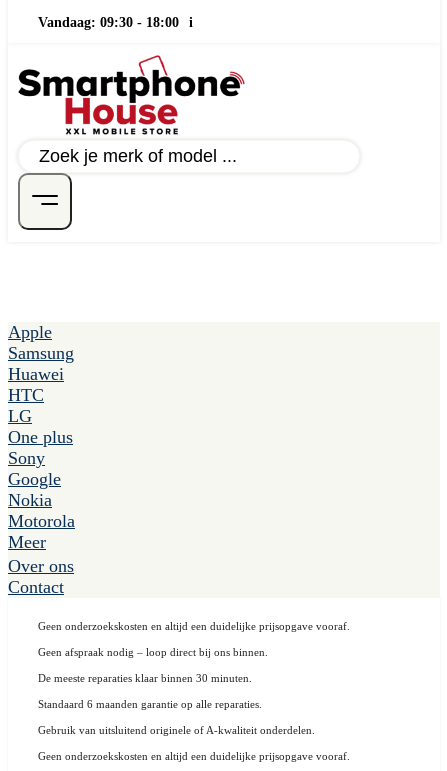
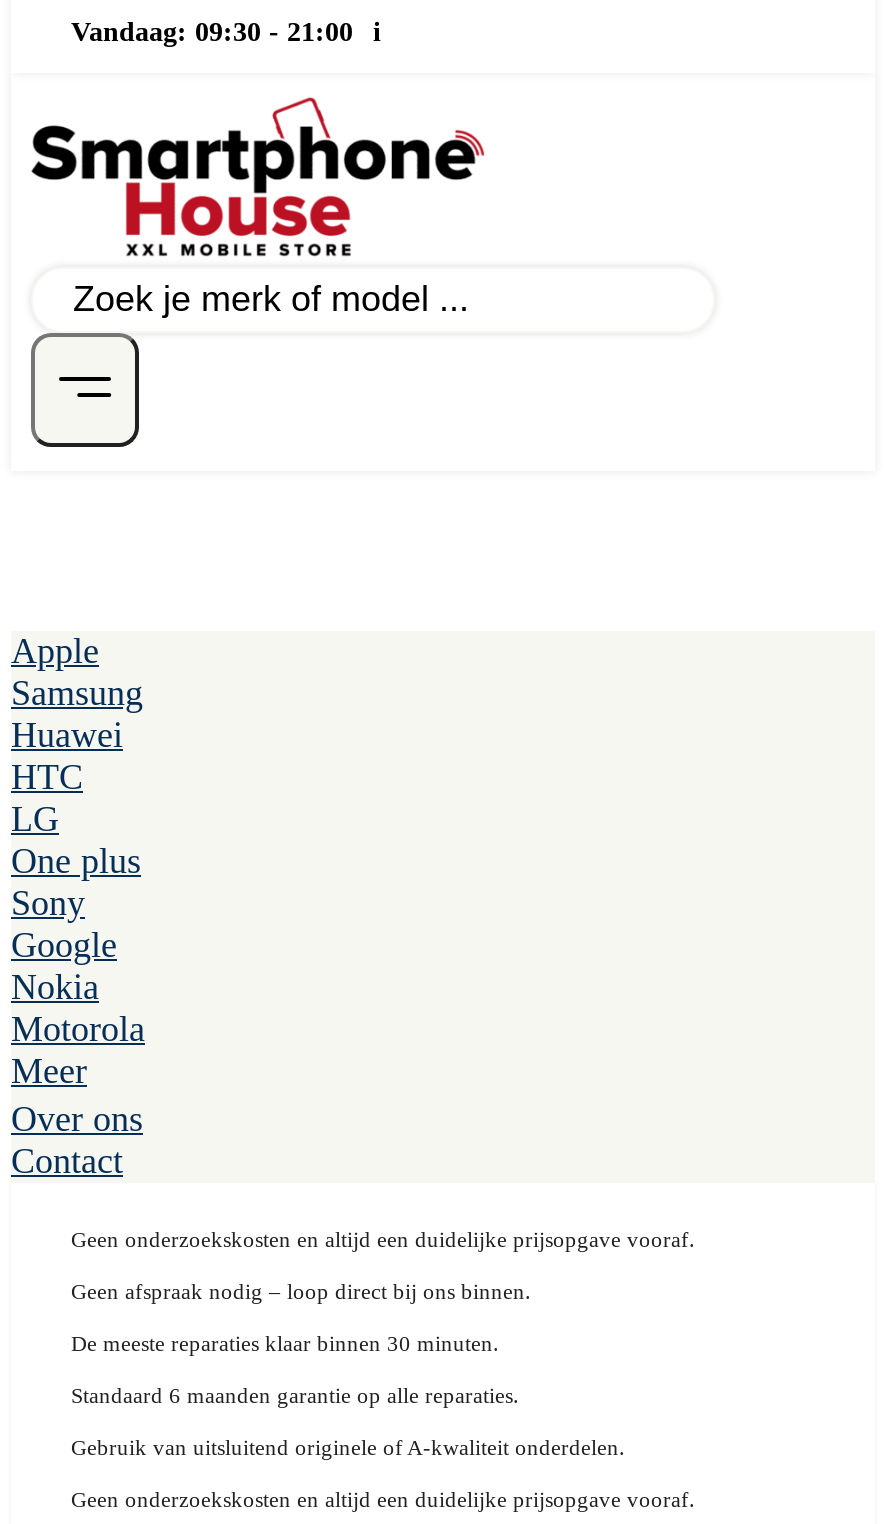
- Vandaag: 09:30 - 18:00 i
+ Vandaag: 09:30 - 21:00 i
